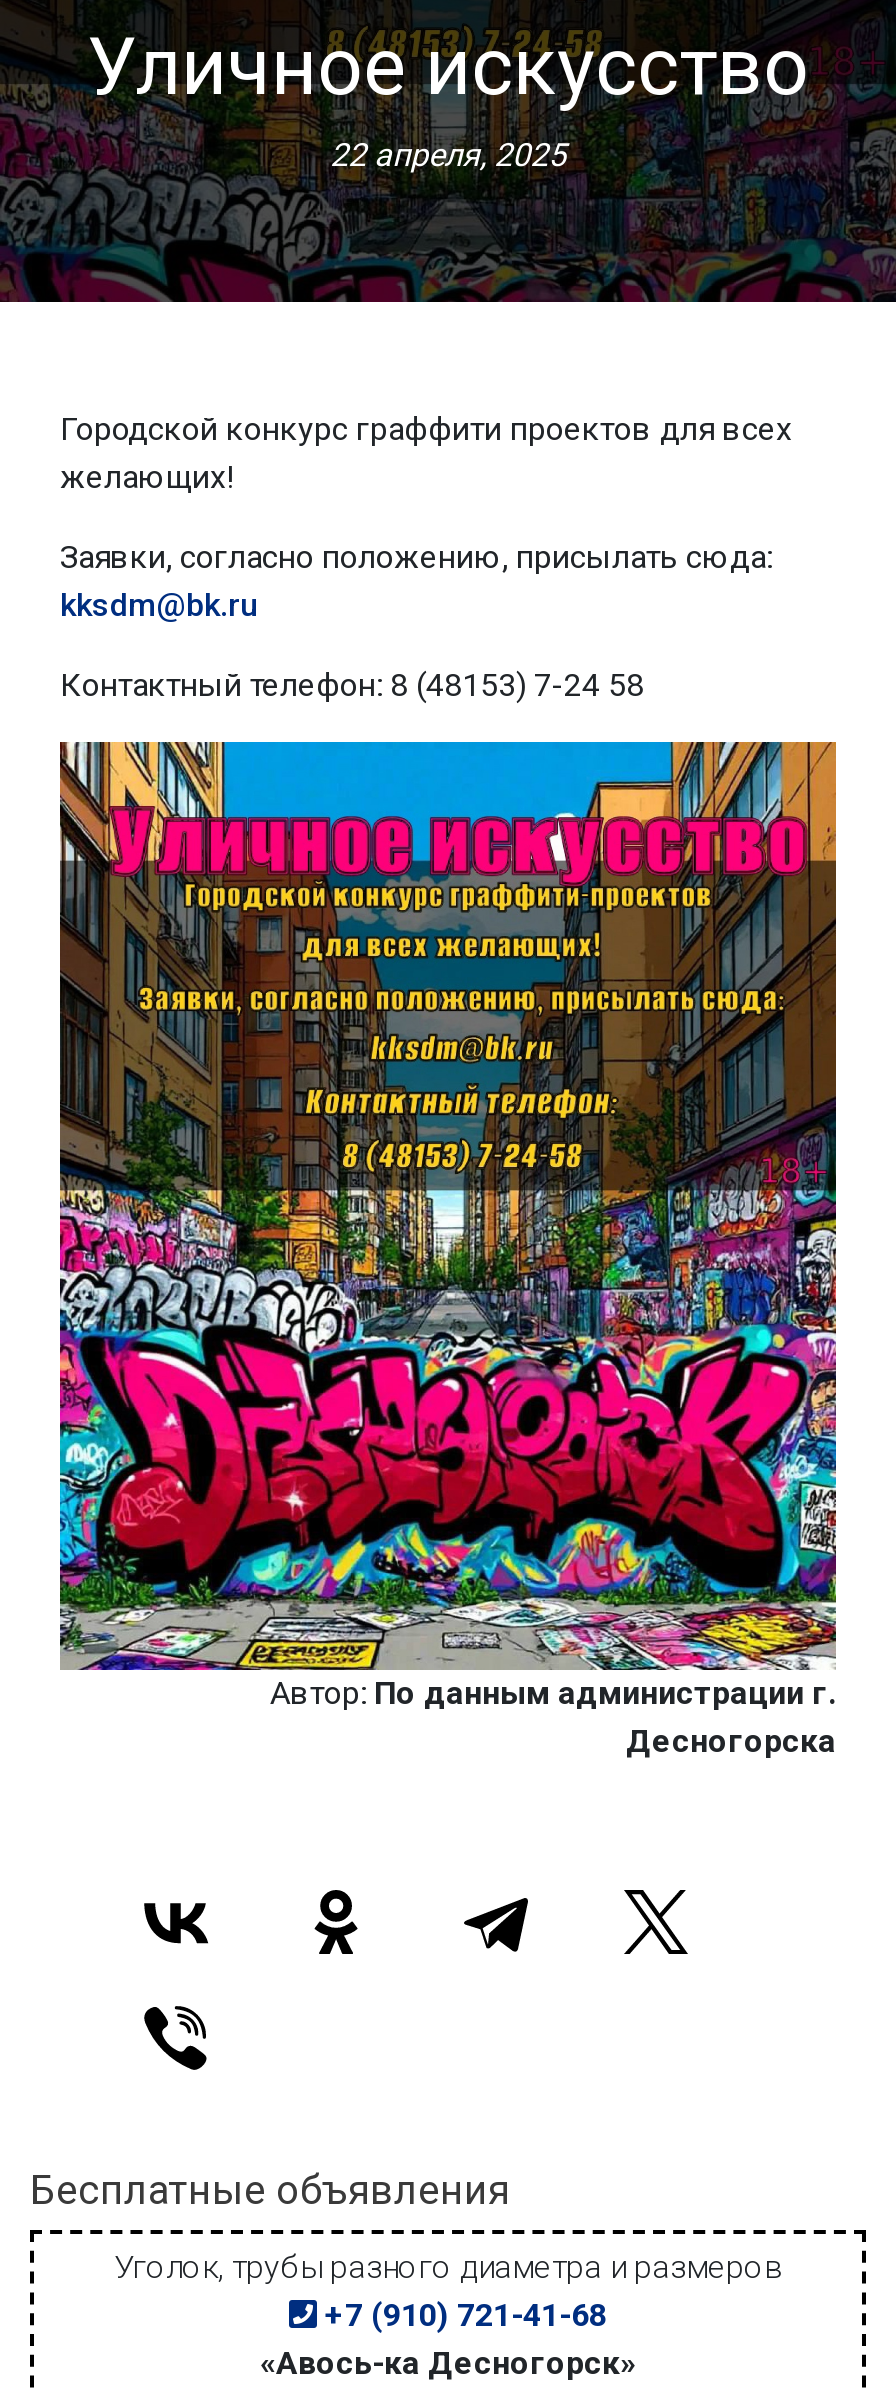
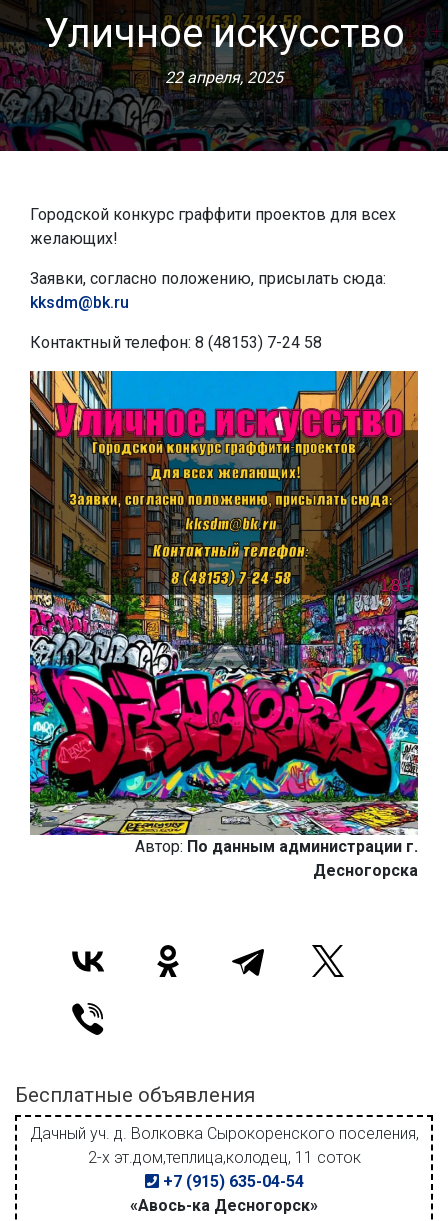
- Уголок, трубы разного диаметра и размеров
- +7 (910) 721-41-68
+ Дачный уч. д. Волковка Сырокоренского поселения,
+ 2-х эт.дом,теплица,колодец, 11 соток
+ +7 (915) 635-04-54
